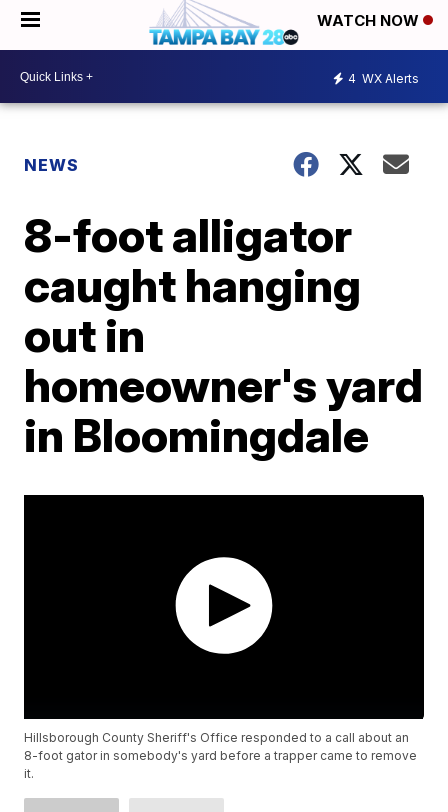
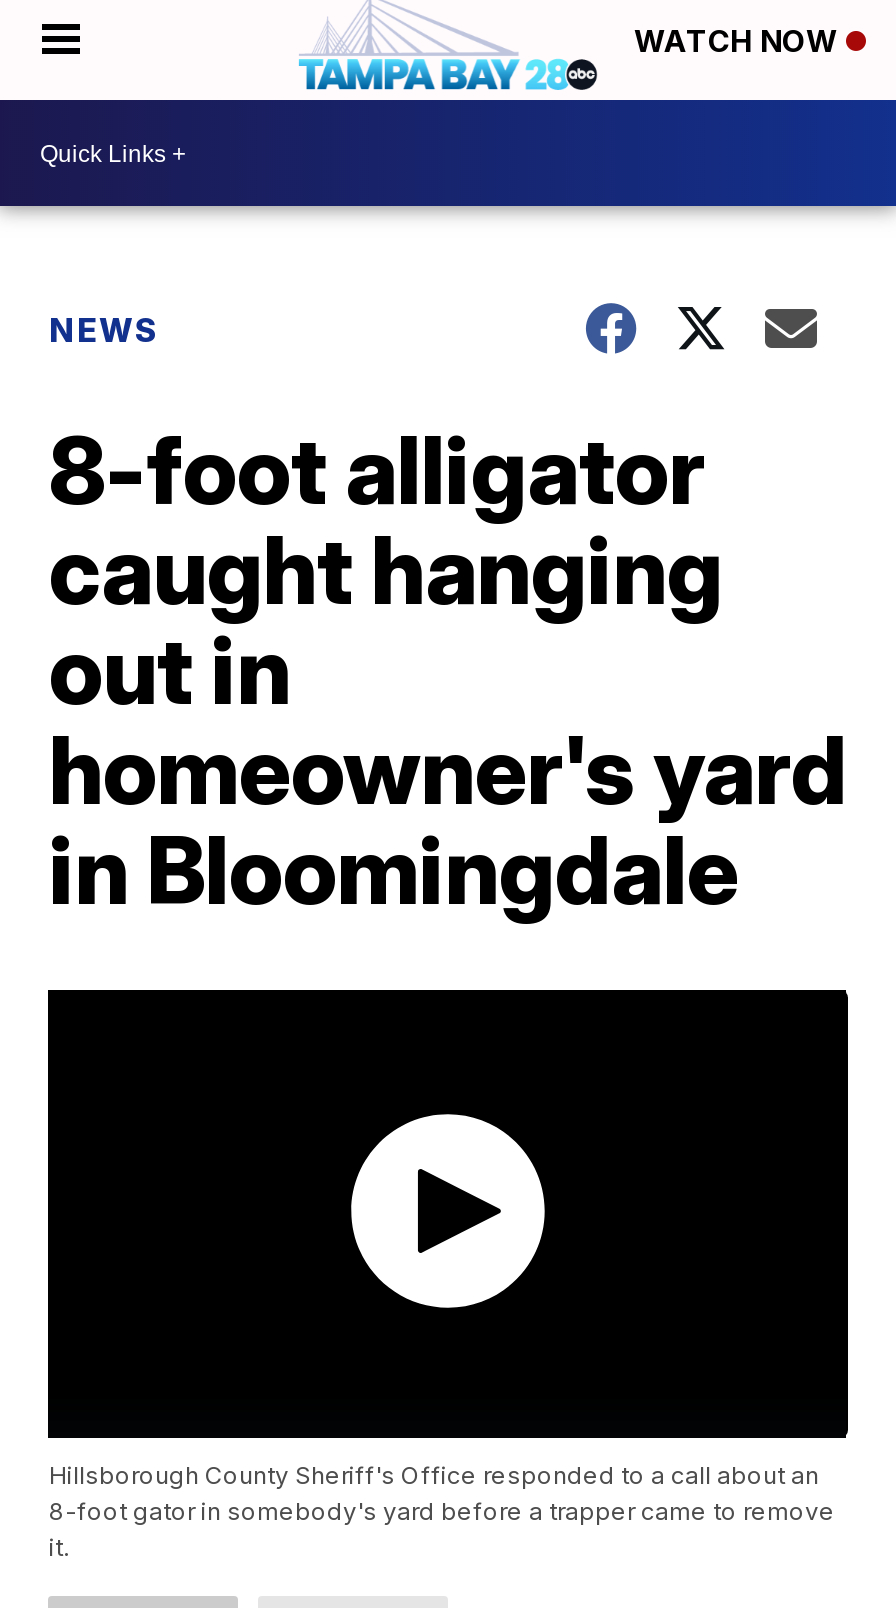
- 4 WX Alerts
